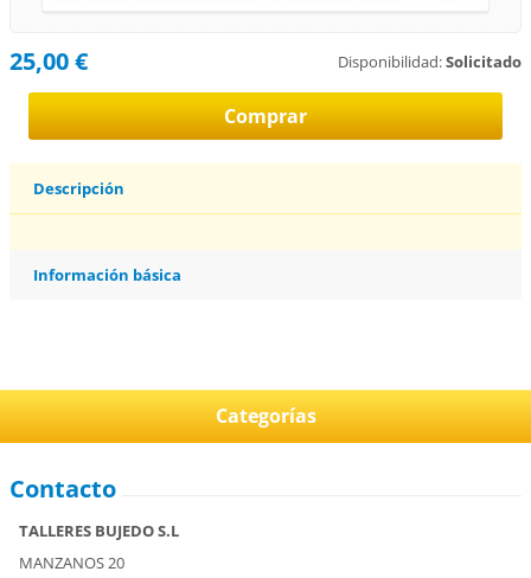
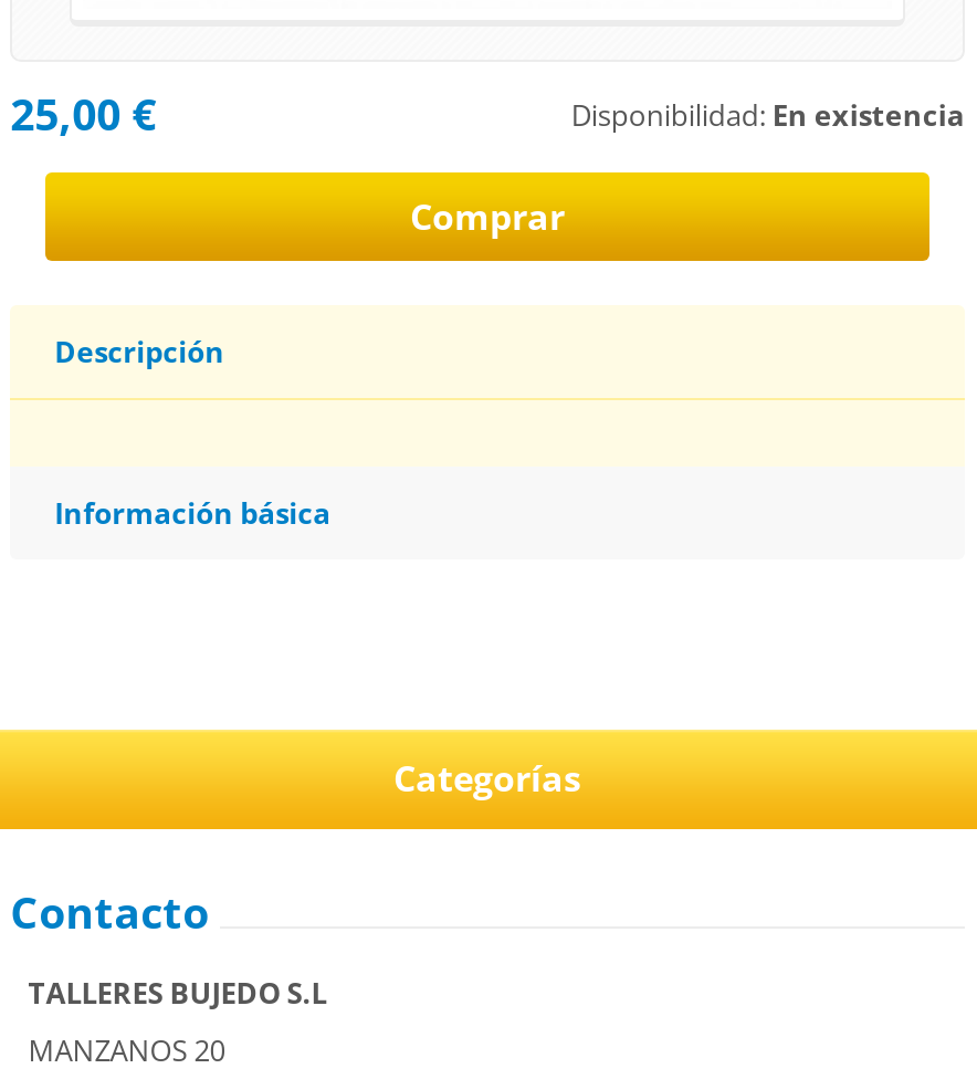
- Disponibilidad: Solicitado
+ Disponibilidad: En existencia
